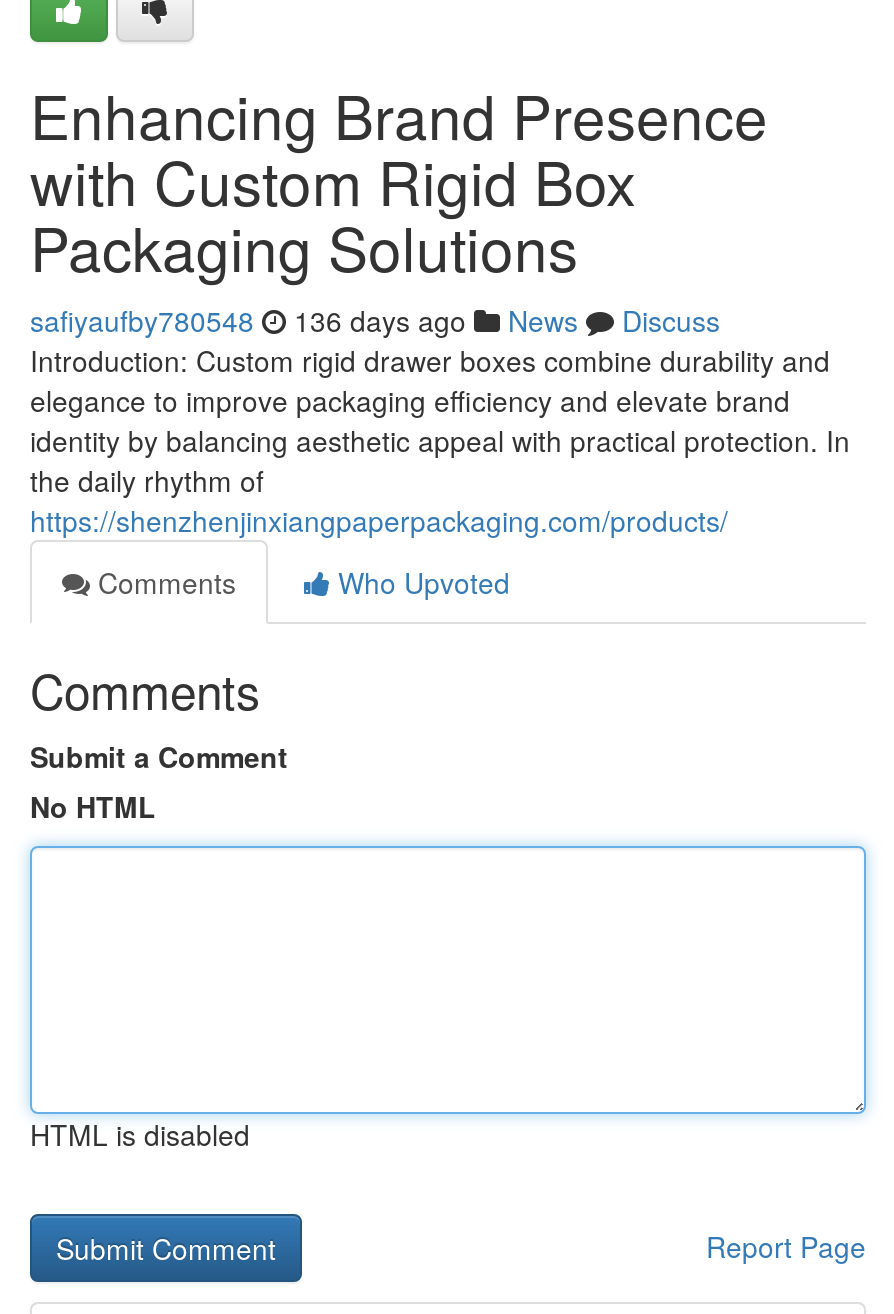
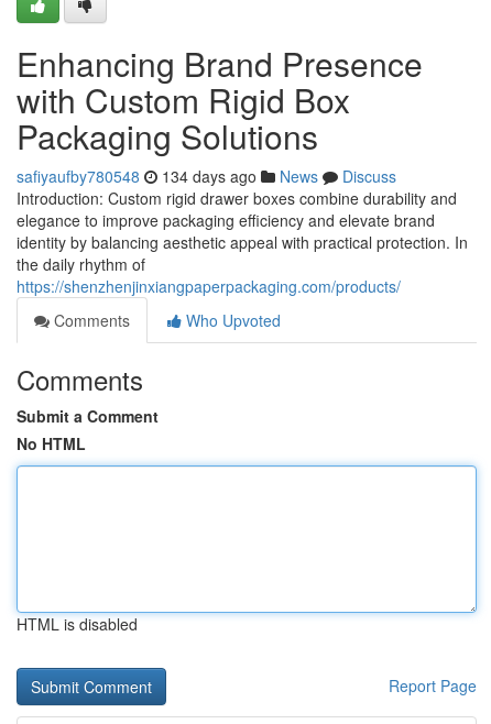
- safiyaufby780548 136 days ago News Discuss
+ safiyaufby780548 134 days ago News Discuss
